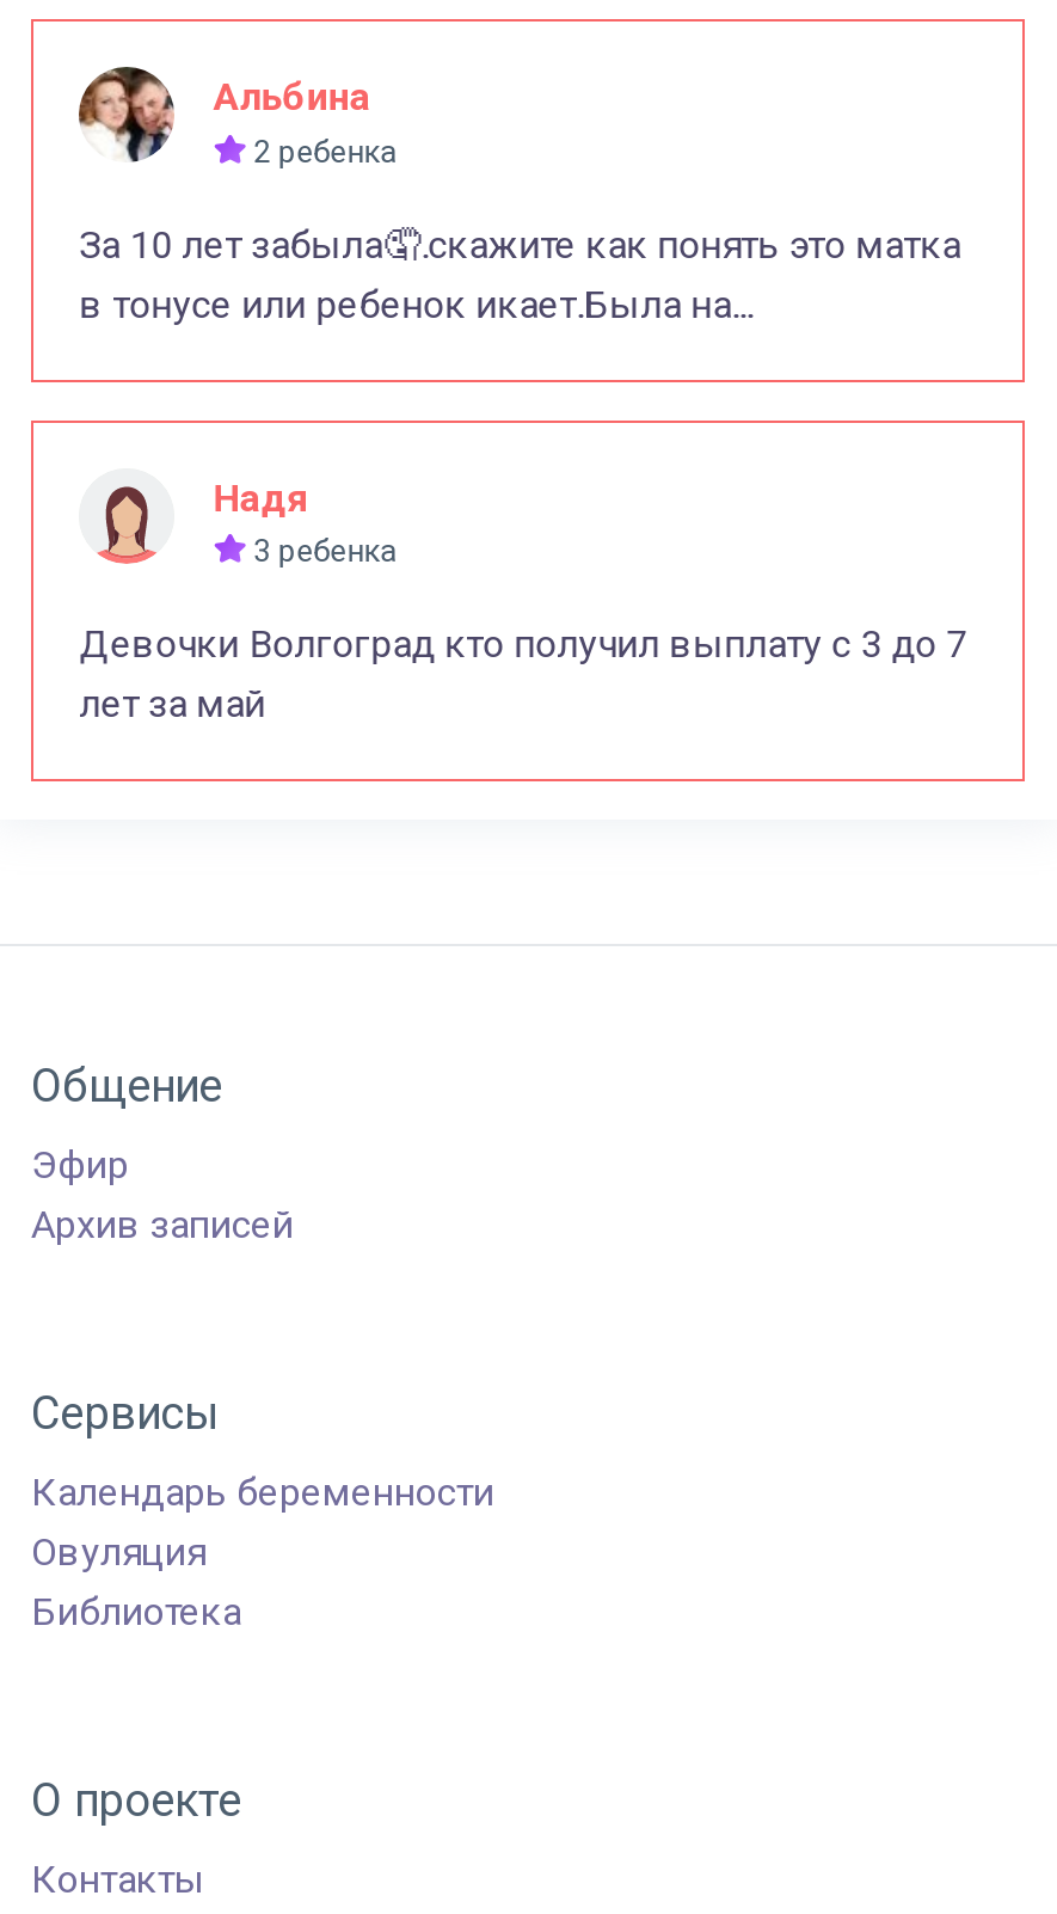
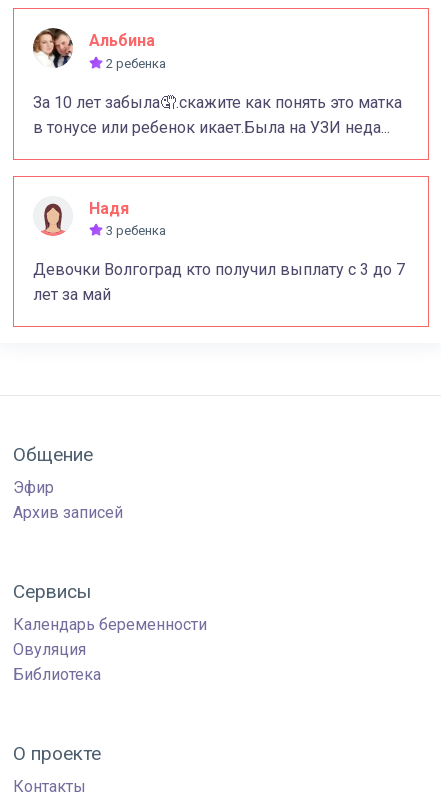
- в тонусе или ребенок икает.Была на...
+ в тонусе или ребенок икает.Была на УЗИ неда...
